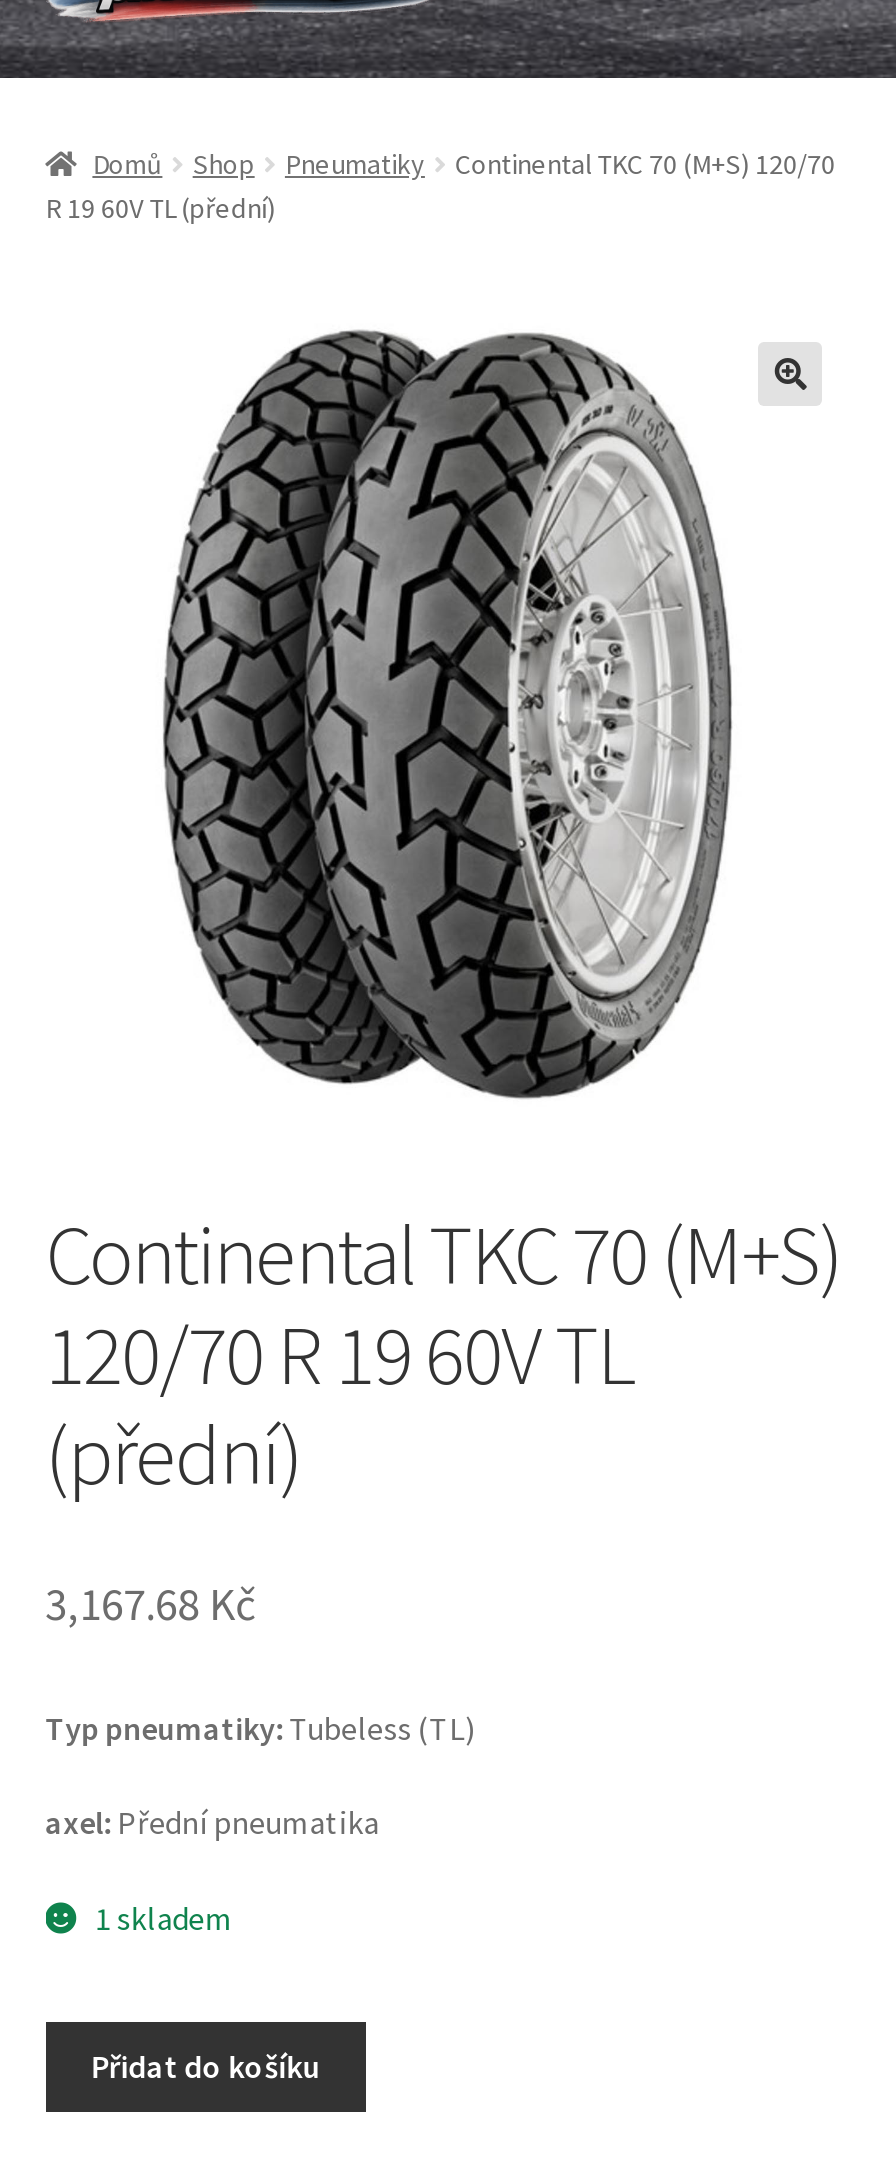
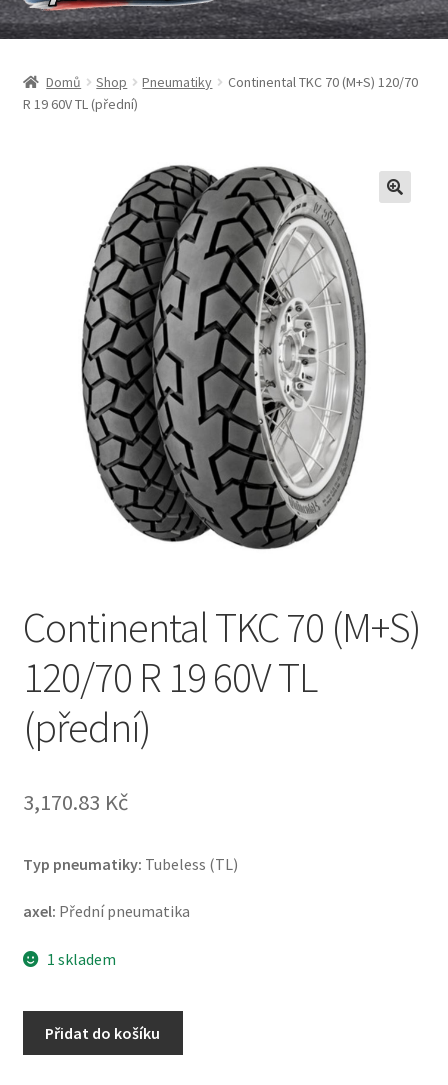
- 3,167.68 Kč
+ 3,170.83 Kč
